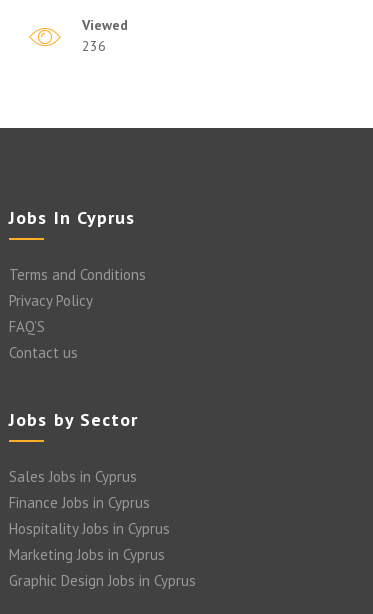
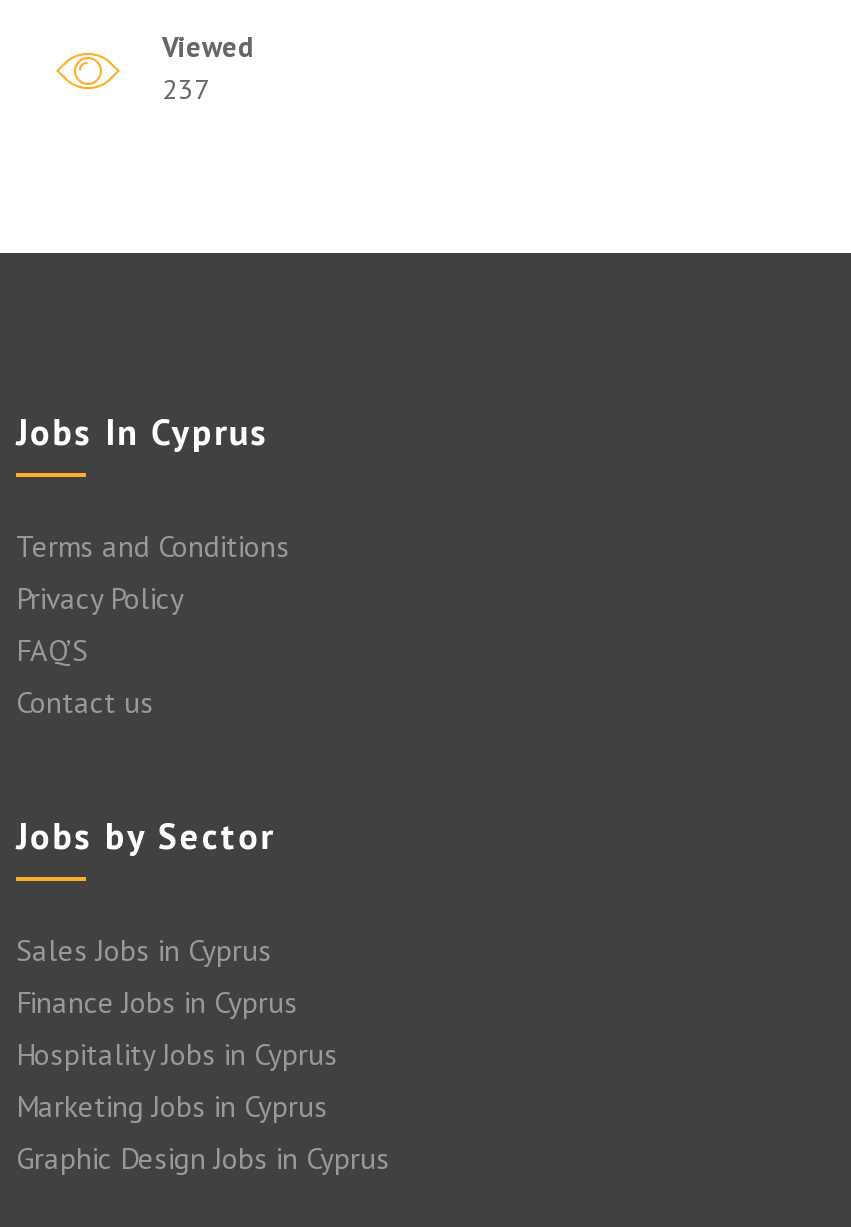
- 236
+ 237
